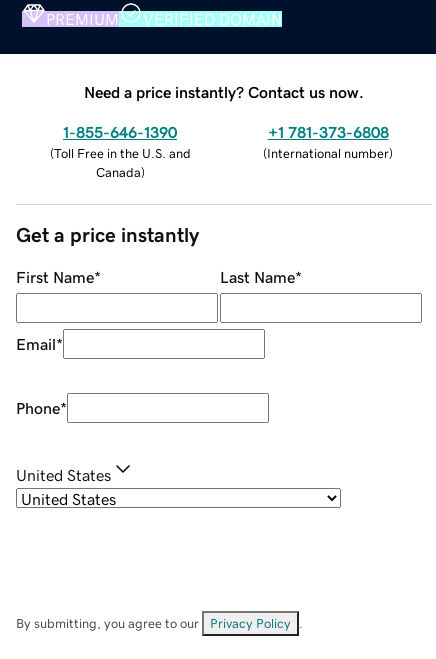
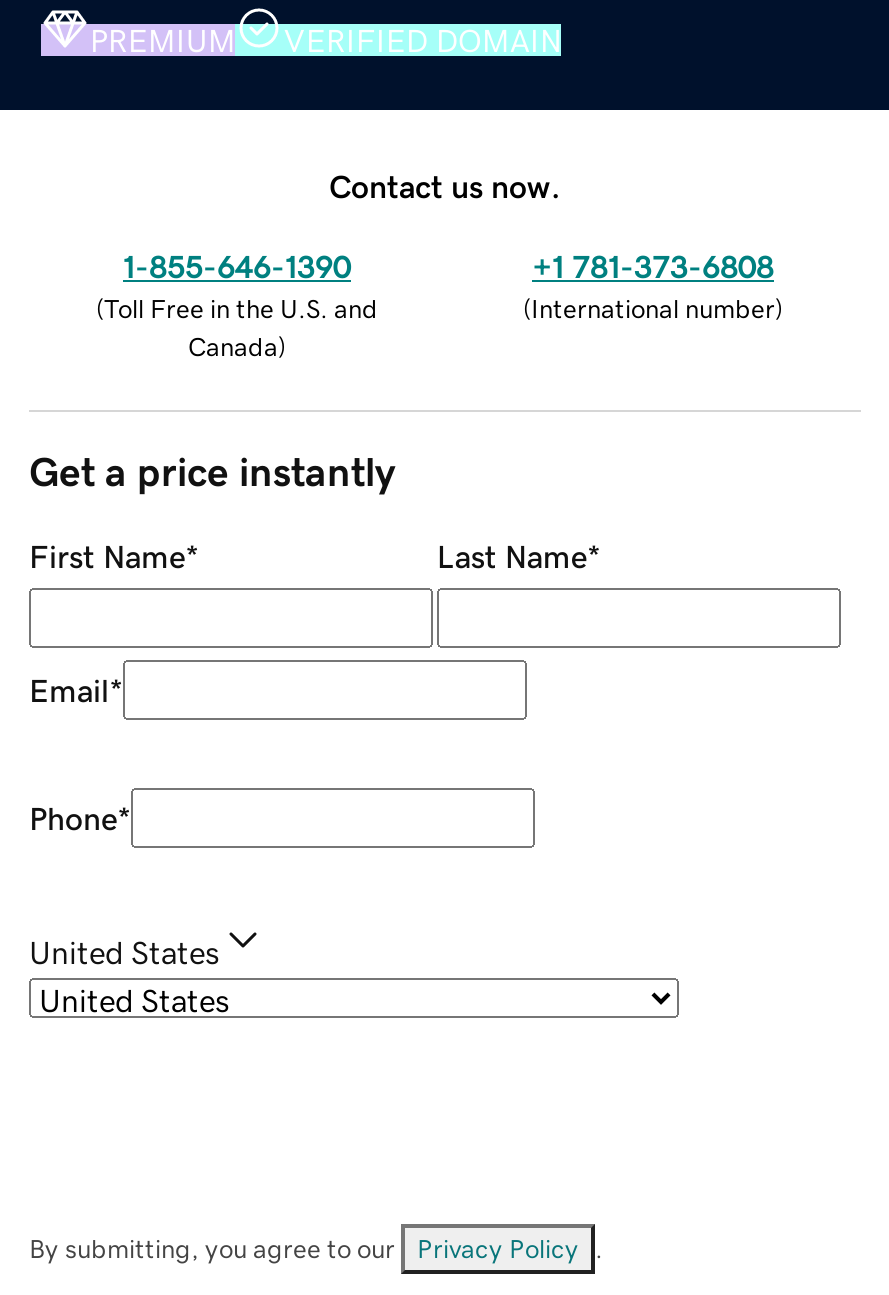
- Need a price instantly? Contact us now.
+ Contact us now.
